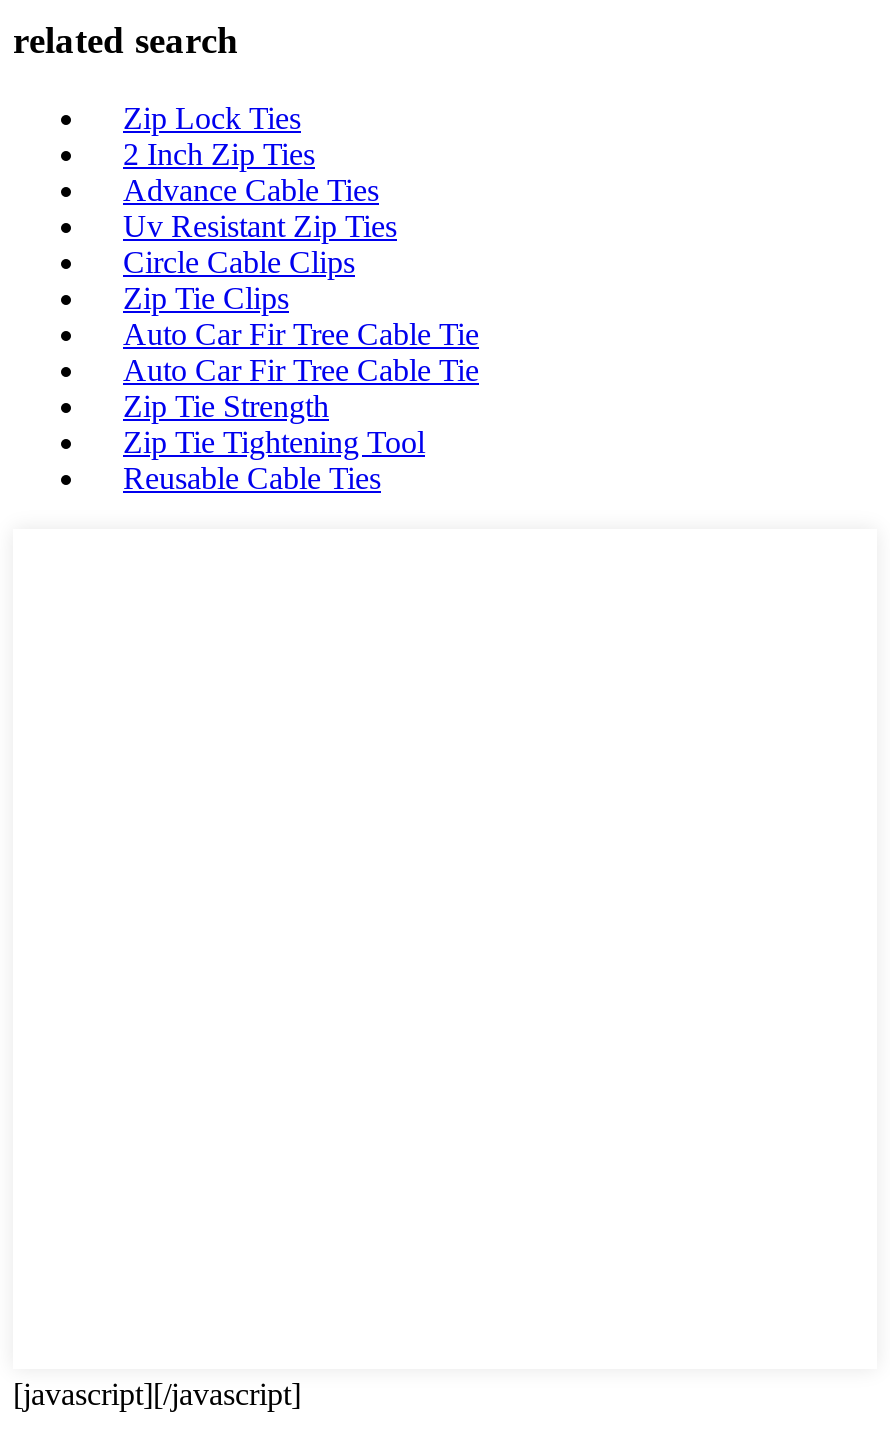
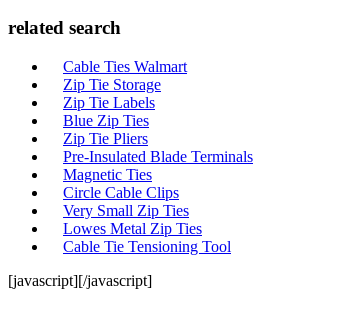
- Zip Lock Ties
- 2 Inch Zip Ties
- Advance Cable Ties
- Uv Resistant Zip Ties
+ Cable Ties Walmart
+ Zip Tie Storage
+ Zip Tie Labels
+ Blue Zip Ties
+ Zip Tie Pliers
+ Pre-Insulated Blade Terminals
+ Magnetic Ties

moved down: Circle Cable Clips

- Zip Tie Clips
- Auto Car Fir Tree Cable Tie
- Auto Car Fir Tree Cable Tie
- Zip Tie Strength
- Zip Tie Tightening Tool
- Reusable Cable Ties
+ Very Small Zip Ties
+ Lowes Metal Zip Ties
+ Cable Tie Tensioning Tool
